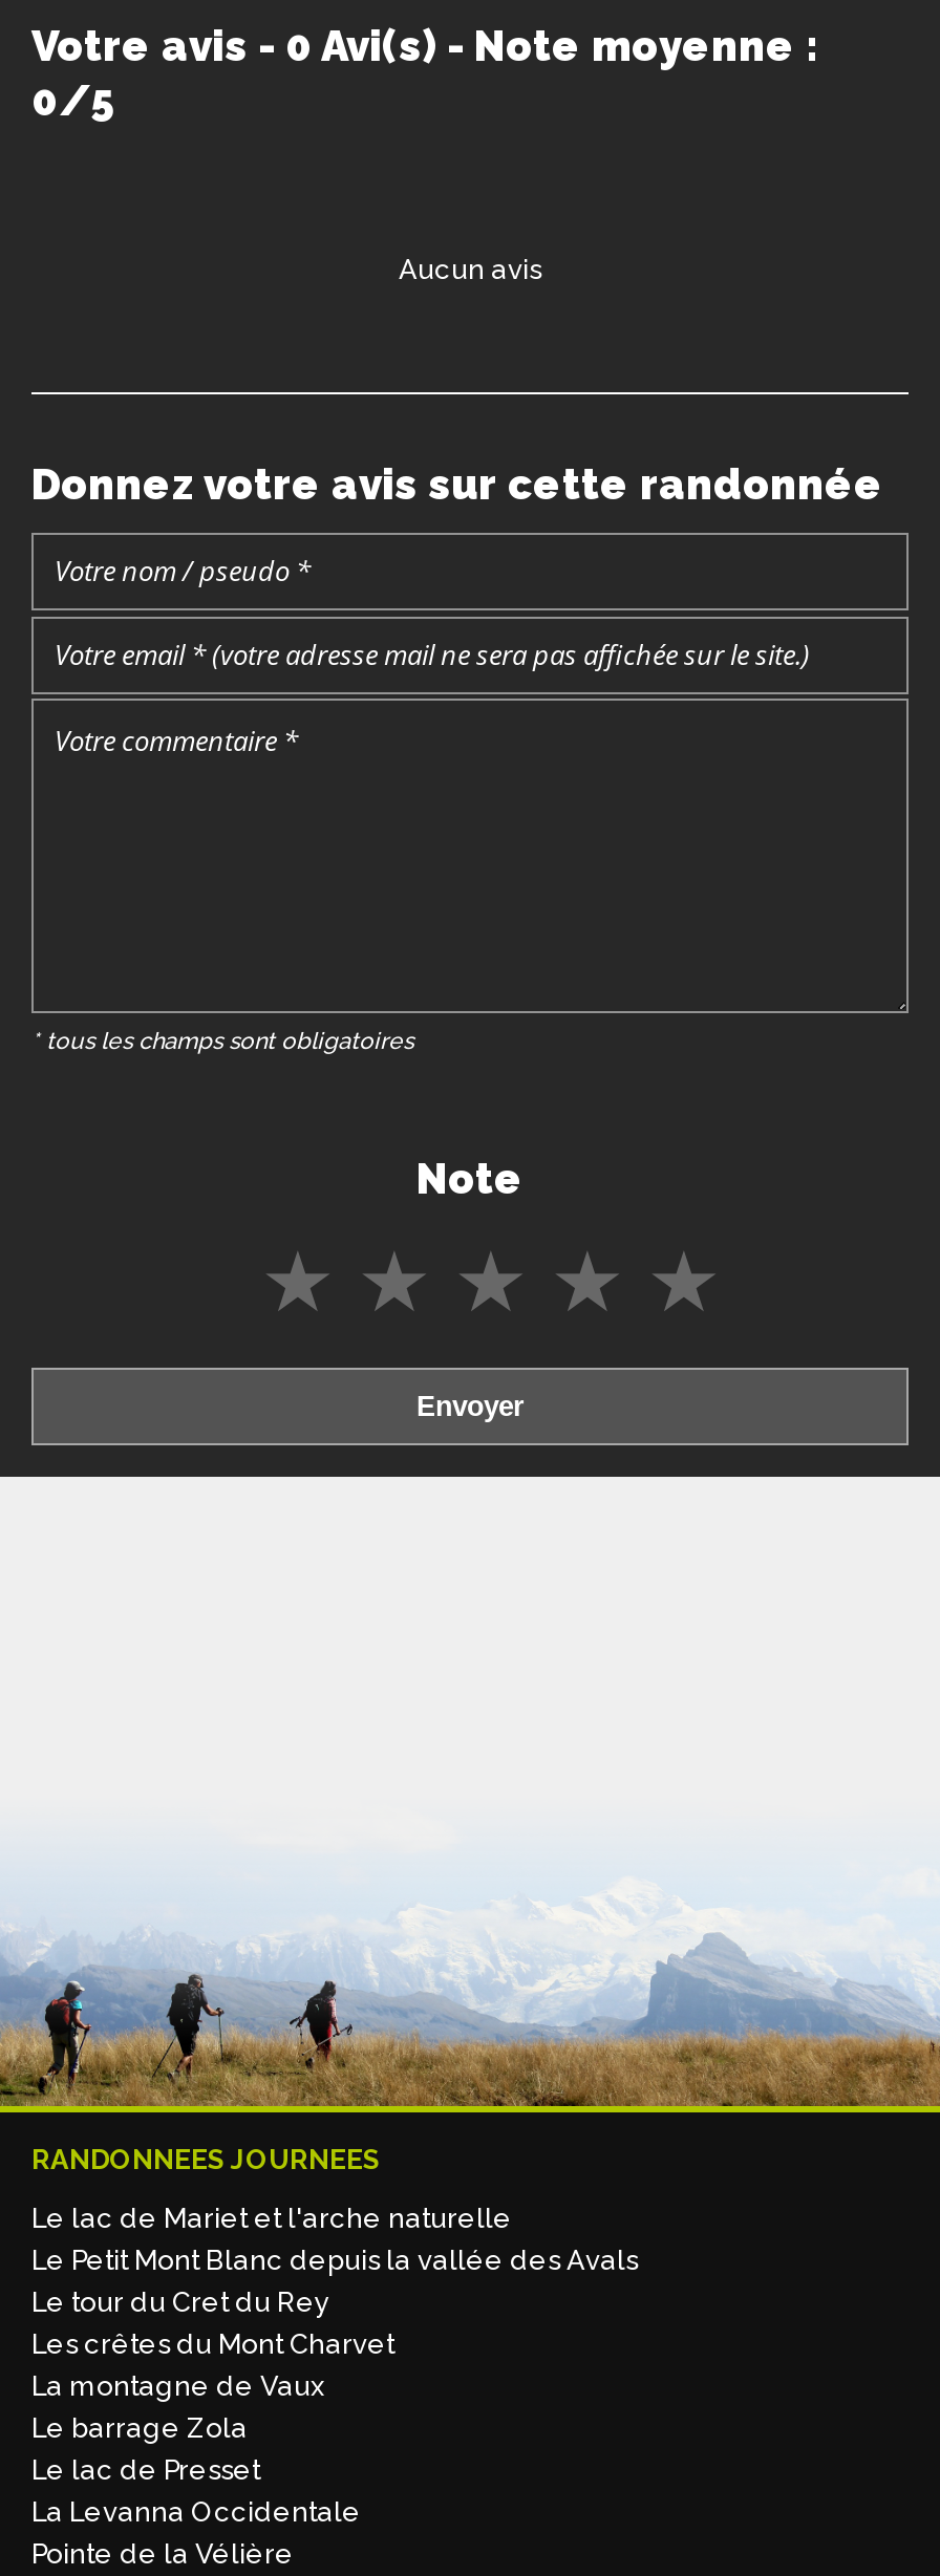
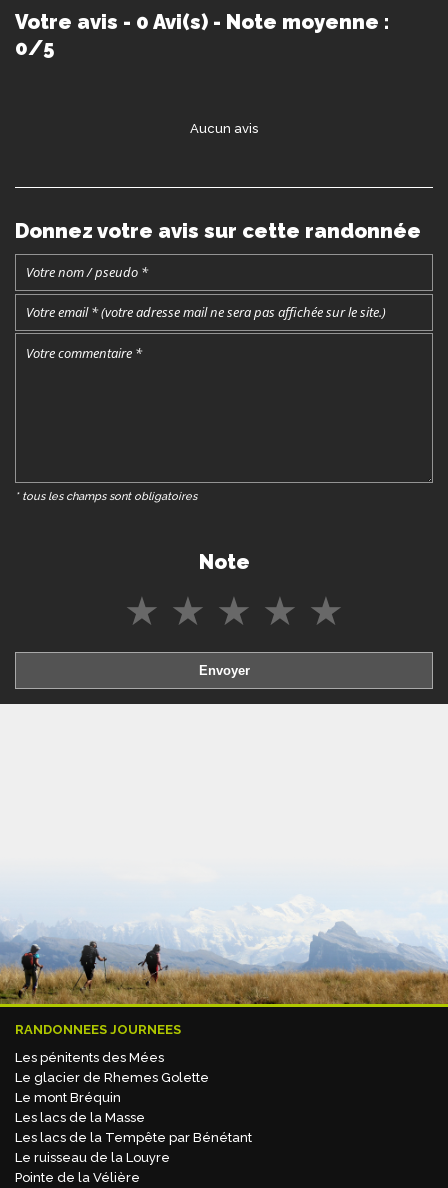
- Le lac de Mariet et l'arche naturelle
- Le Petit Mont Blanc depuis la vallée des Avals
- Le tour du Cret du Rey
- Les crêtes du Mont Charvet
- La montagne de Vaux
- Le barrage Zola
- Le lac de Presset
- La Levanna Occidentale
+ Les pénitents des Mées
+ Le glacier de Rhemes Golette
+ Le mont Bréquin
+ Les lacs de la Masse
+ Les lacs de la Tempête par Bénétant
+ Le ruisseau de la Louyre
